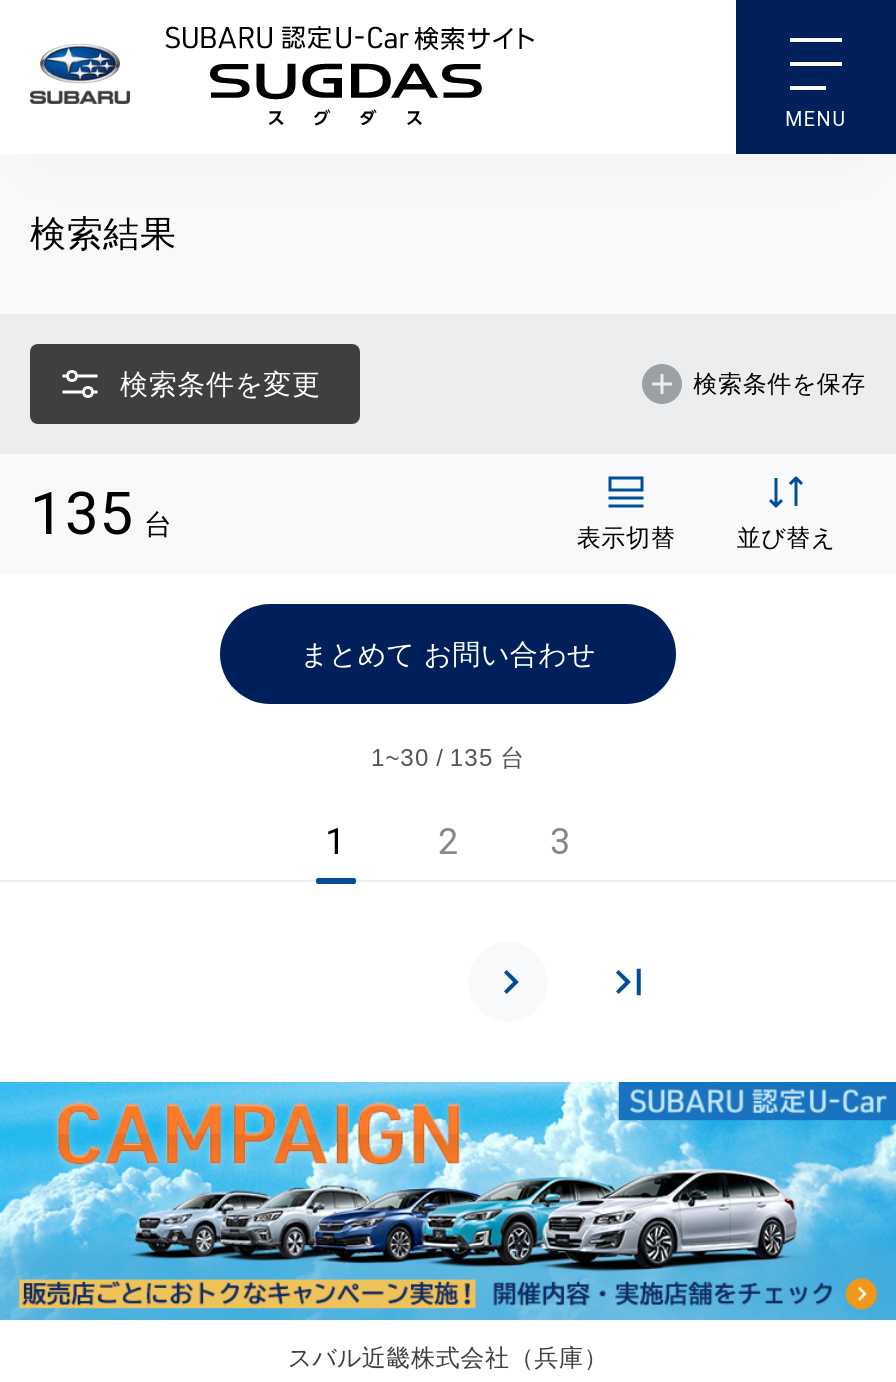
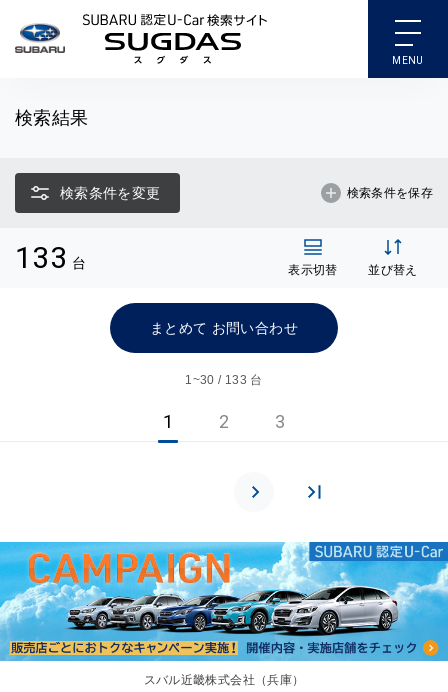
- 135 台
+ 133 台

- 1~30 / 135 台
+ 1~30 / 133 台
